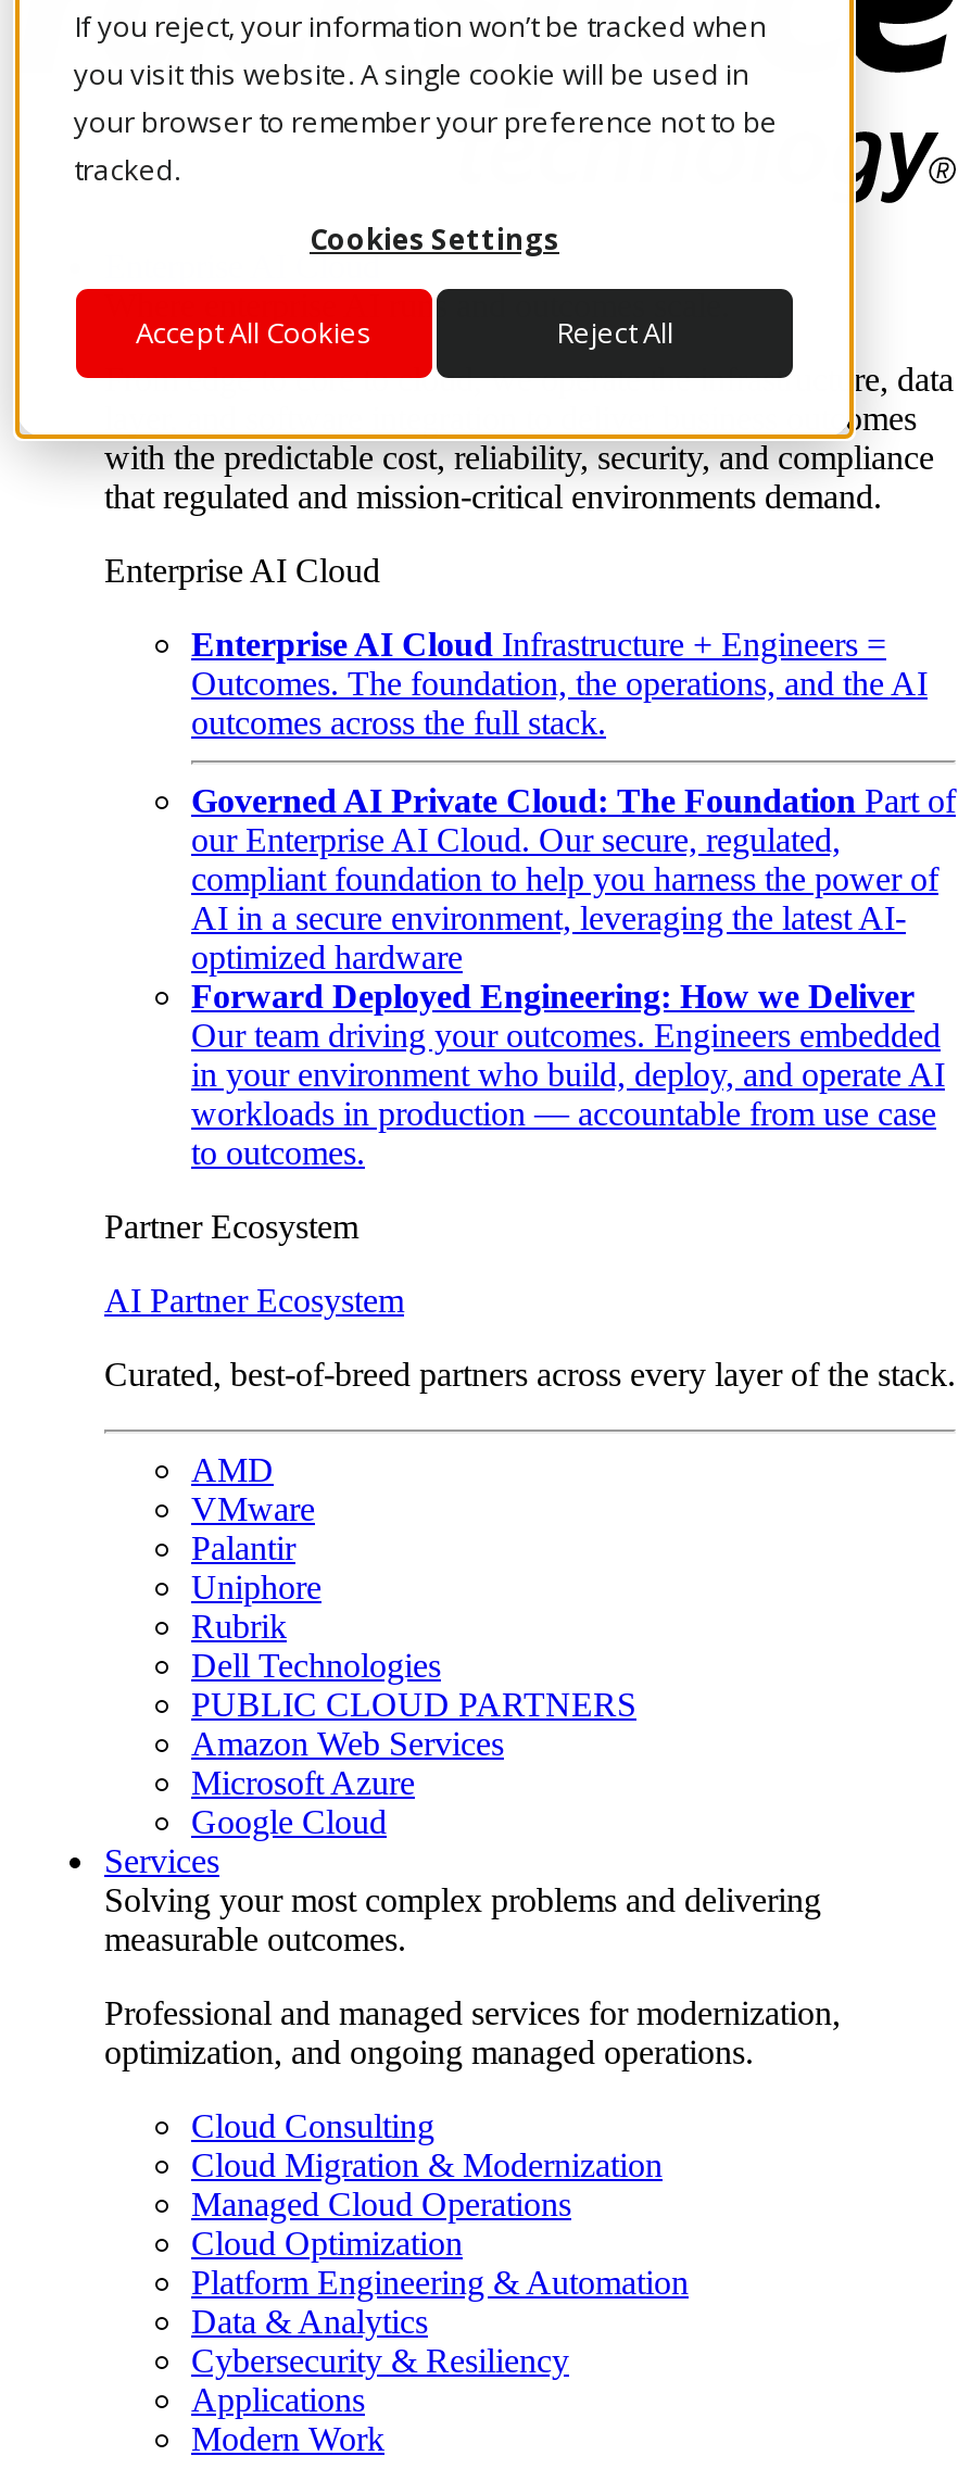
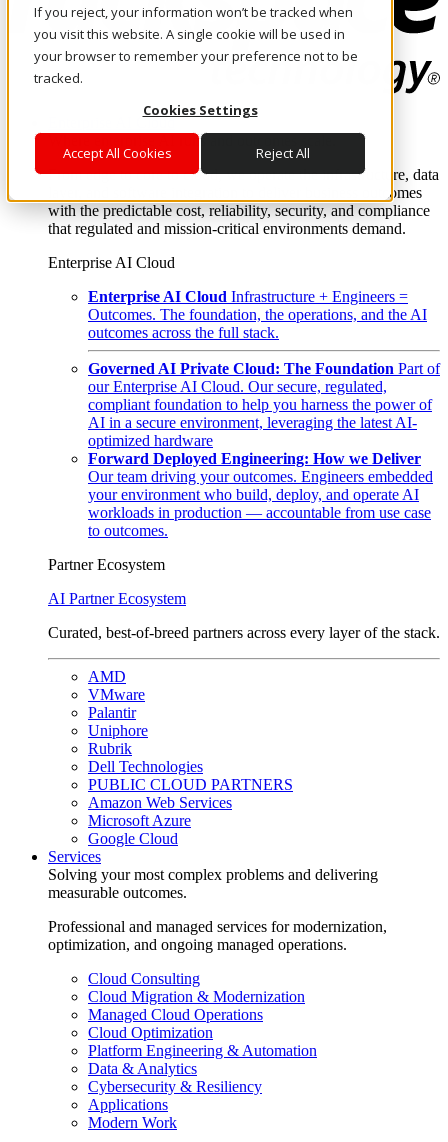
- in your environment who build, deploy, and operate AI
+ your environment who build, deploy, and operate AI
